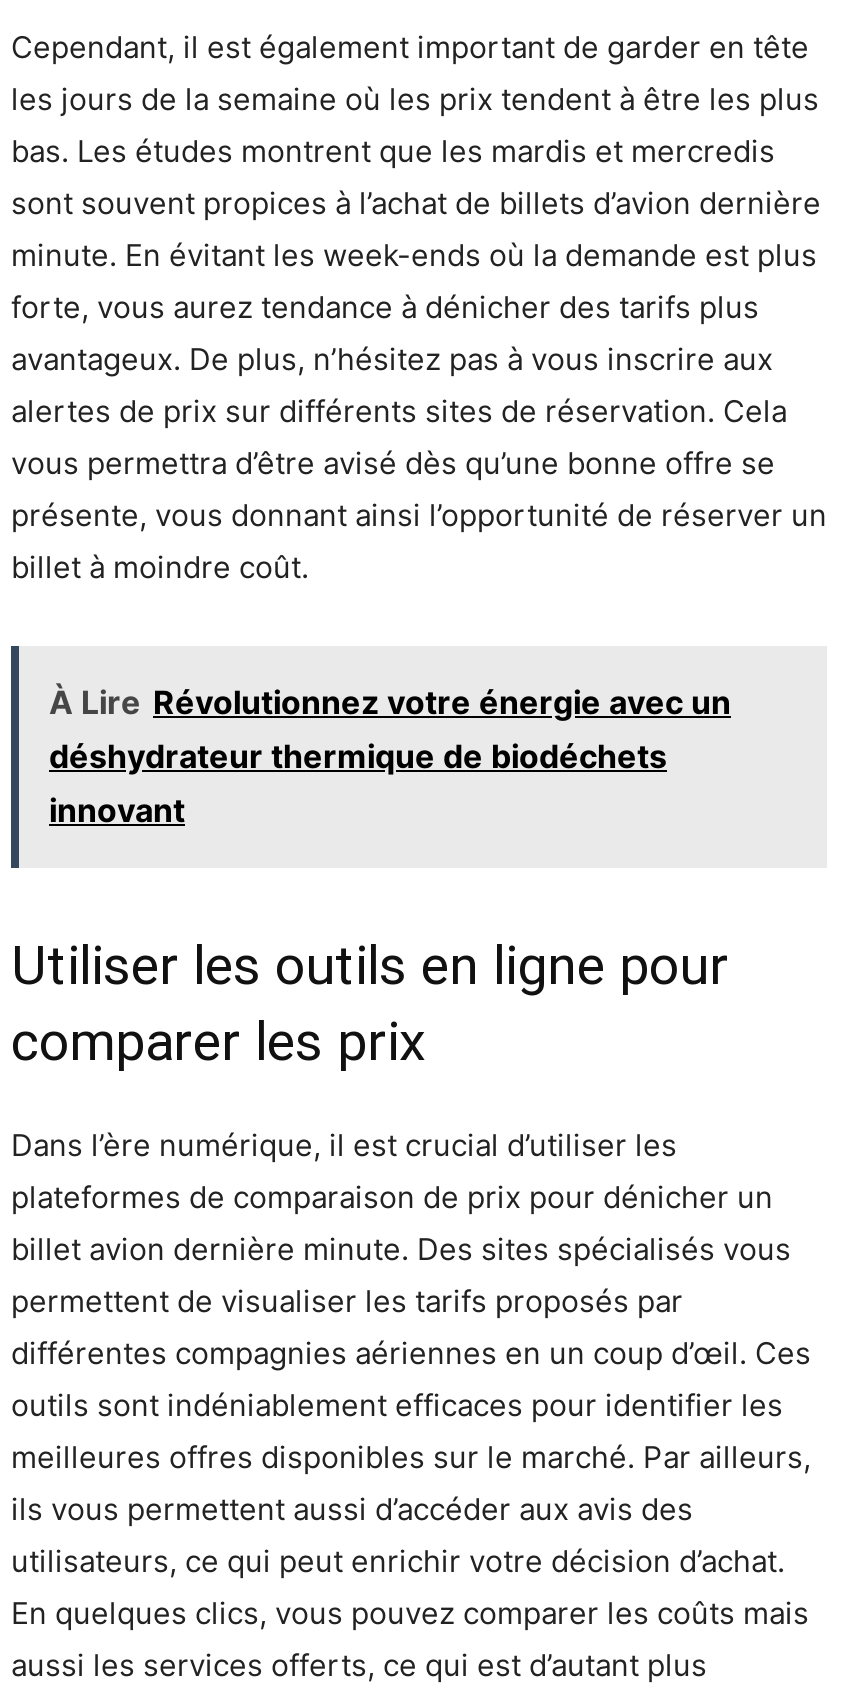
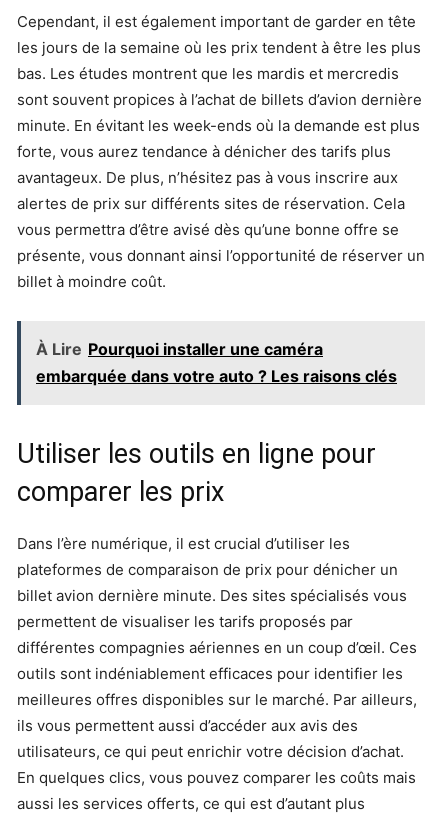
- À Lire Révolutionnez votre énergie avec un
- déshydrateur thermique de biodéchets
- innovant
+ À Lire Pourquoi installer une caméra
+ embarquée dans votre auto ? Les raisons clés
